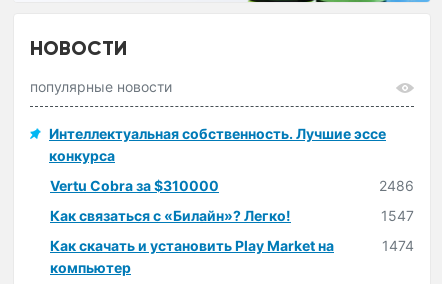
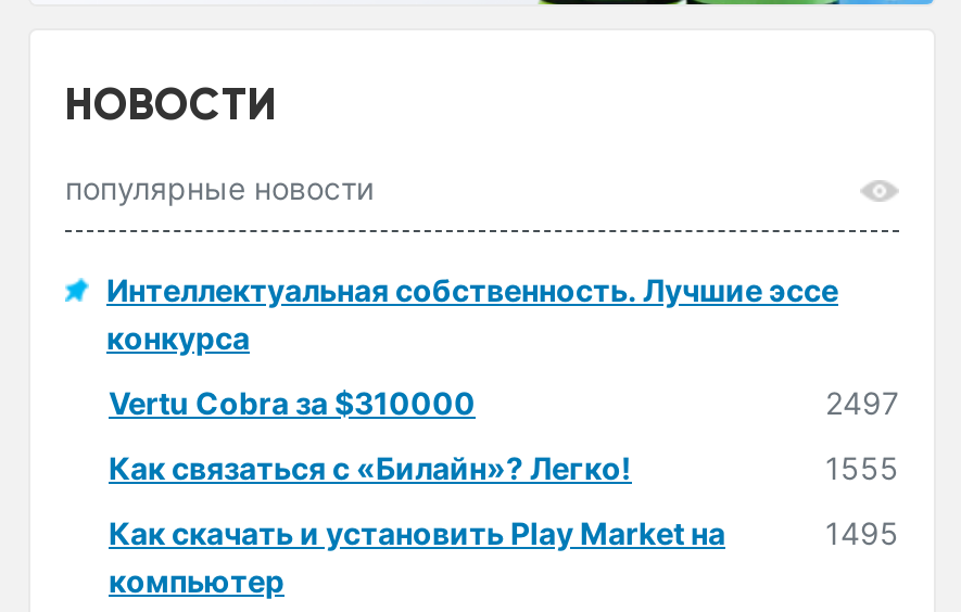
- 2486
+ 2497

- 1547
+ 1555

- 1474
+ 1495
